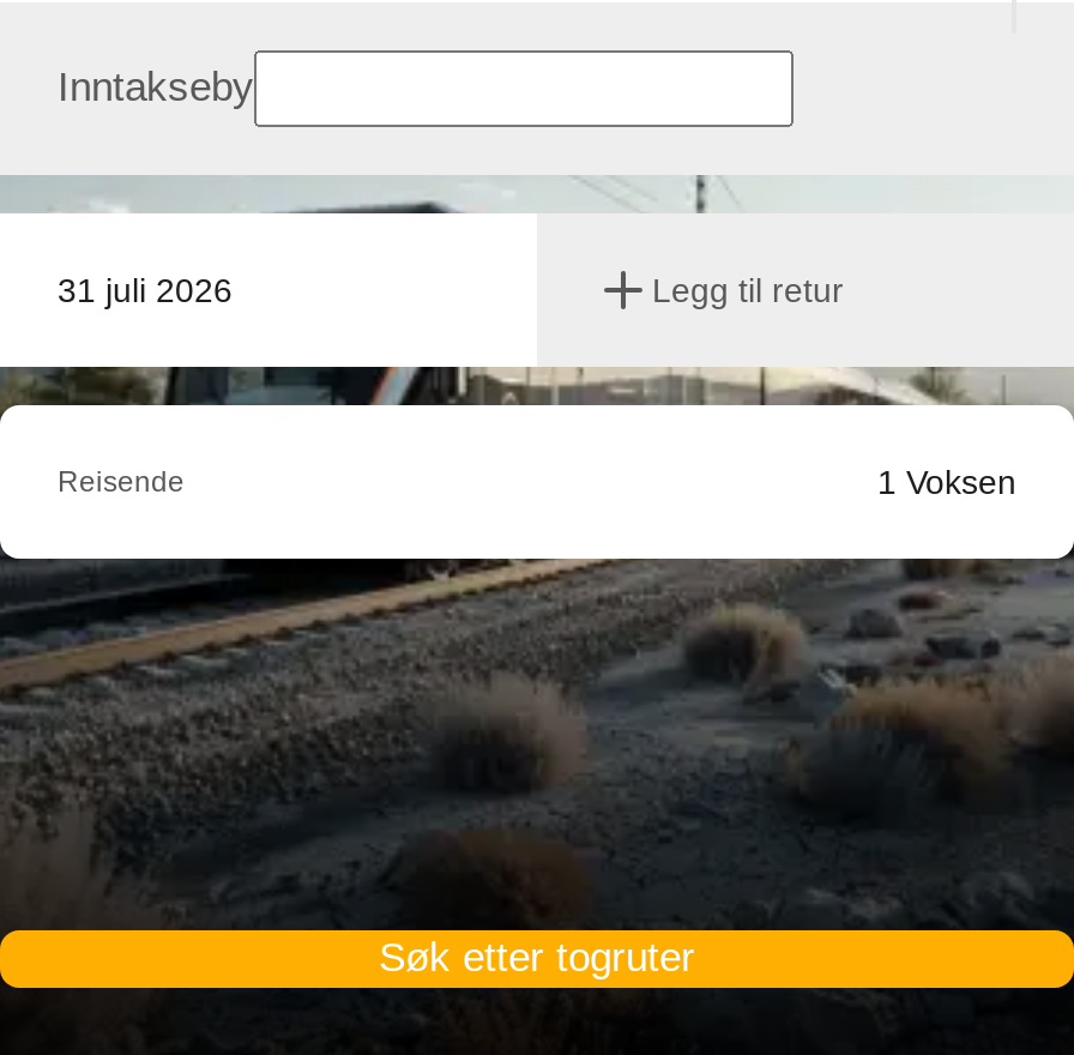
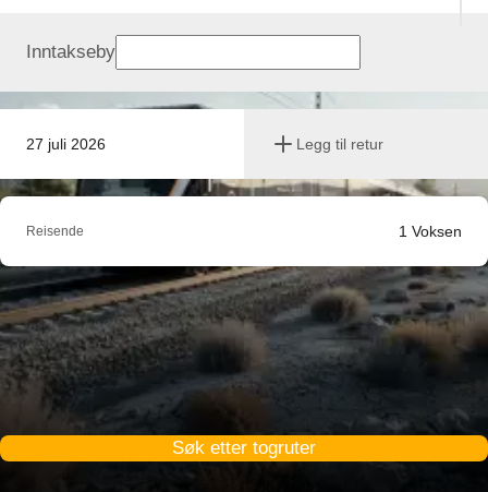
- 31 juli 2026
+ 27 juli 2026
